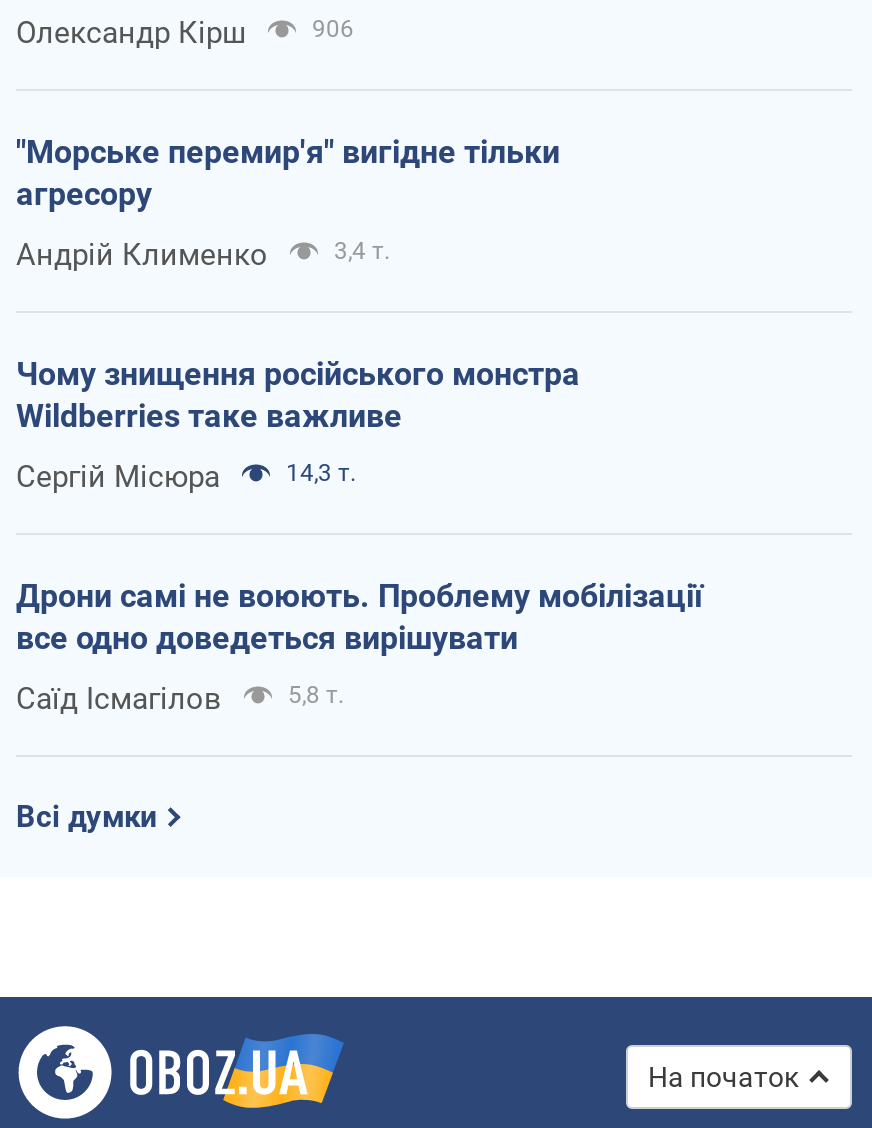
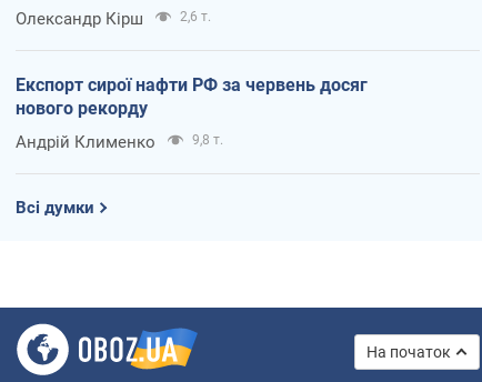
- 906
+ 2,6 т.

- "Морське перемир'я" вигідне тільки
- агресору
+ Експорт сирої нафти РФ за червень досяг
+ нового рекорду

- 3,4 т.
- Чому знищення російського монстра
- Wildberries таке важливе
- Сергій Місюра
- 14,3 т.
- Дрони самі не воюють. Проблему мобілізації
- все одно доведеться вирішувати
- Саїд Ісмагілов
- 5,8 т.
+ 9,8 т.
